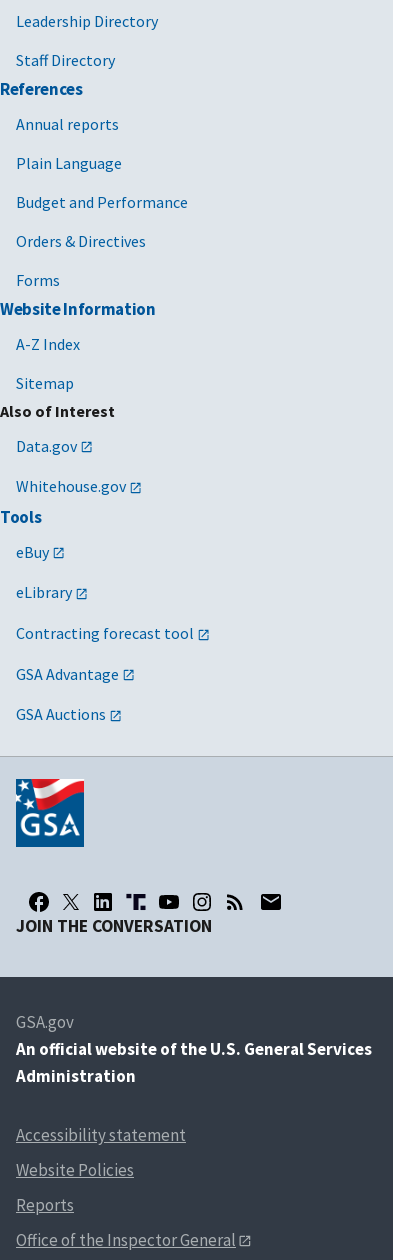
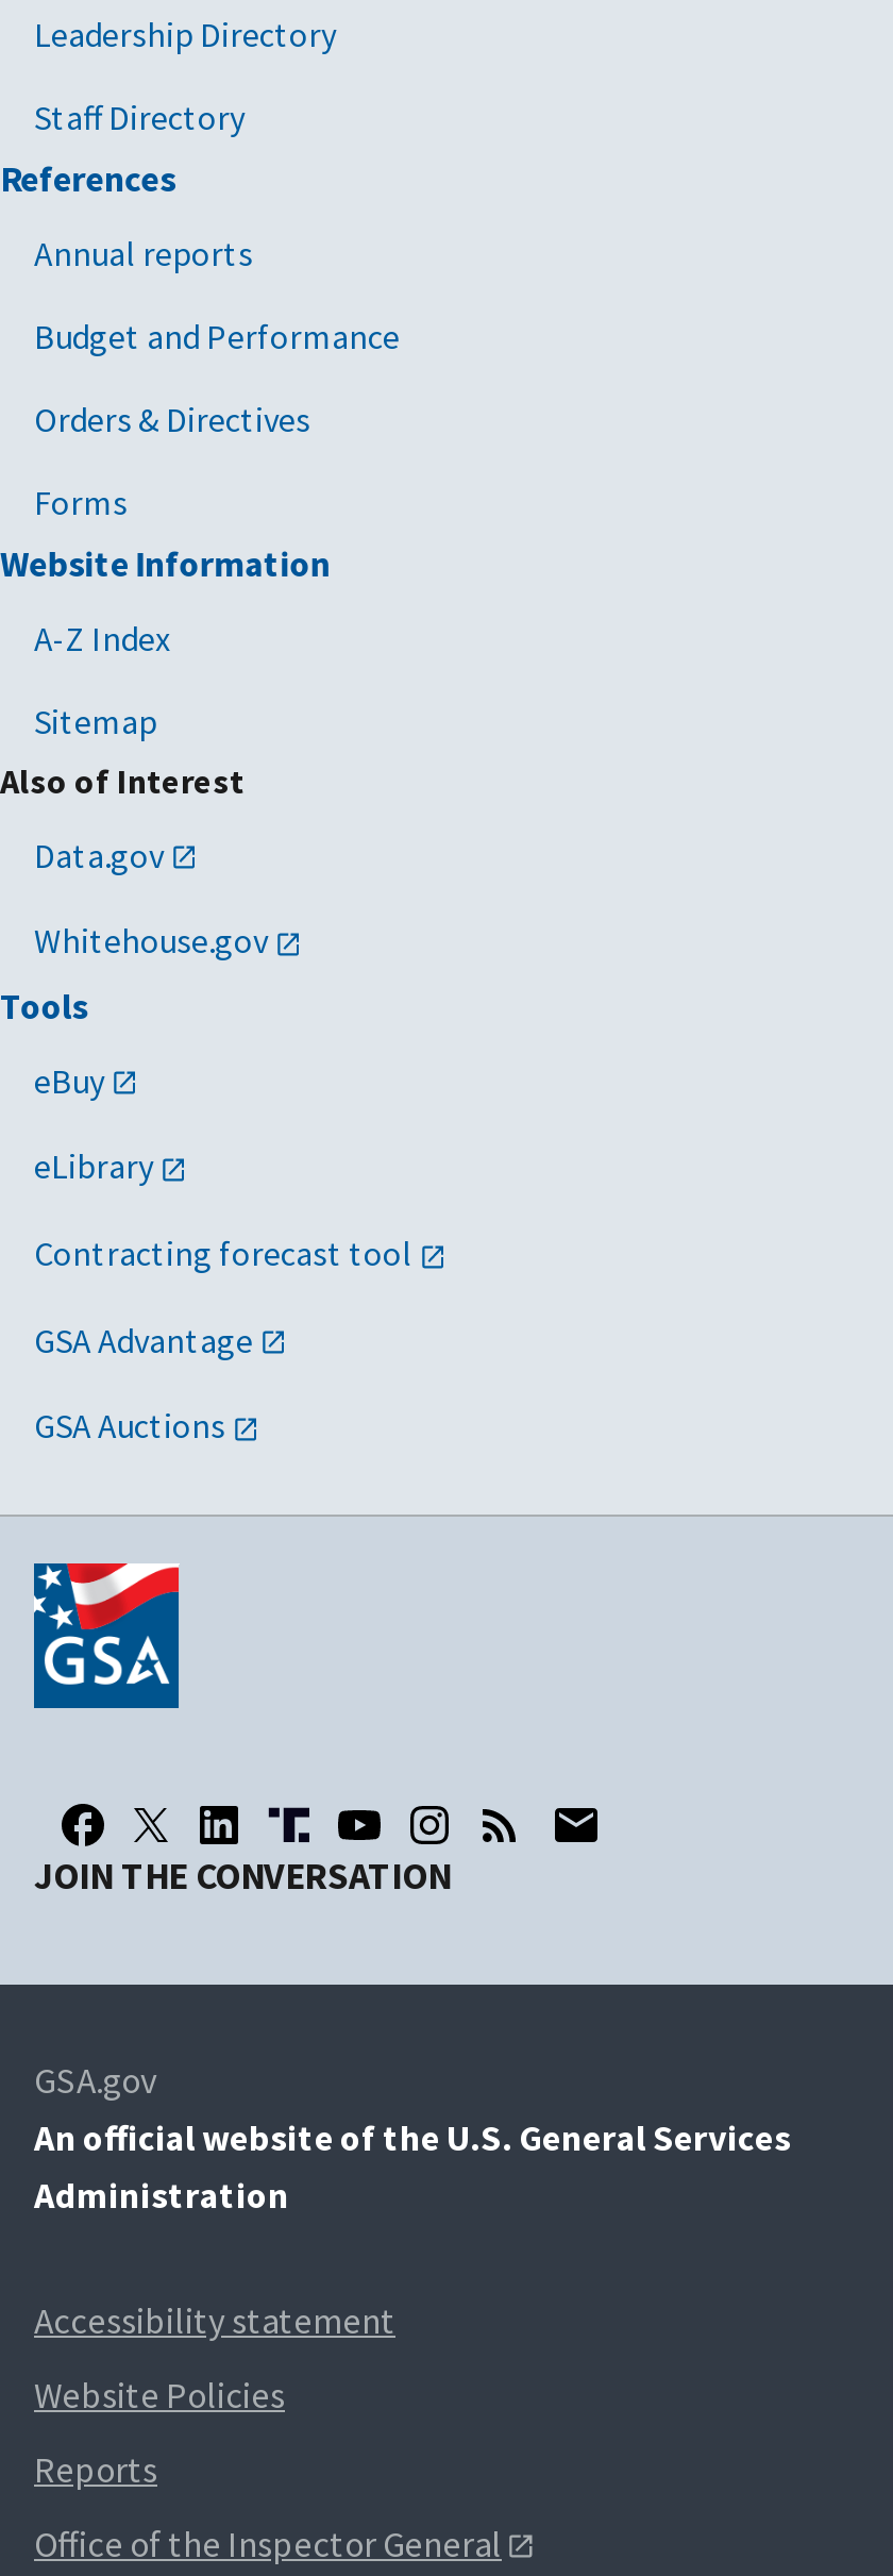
- Plain Language
